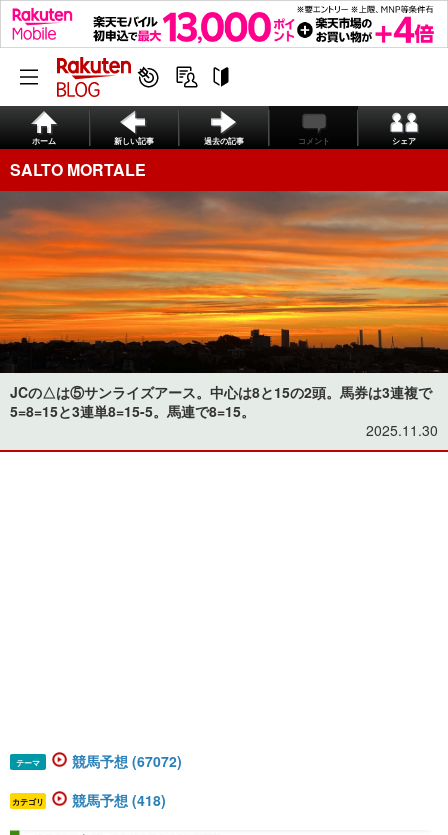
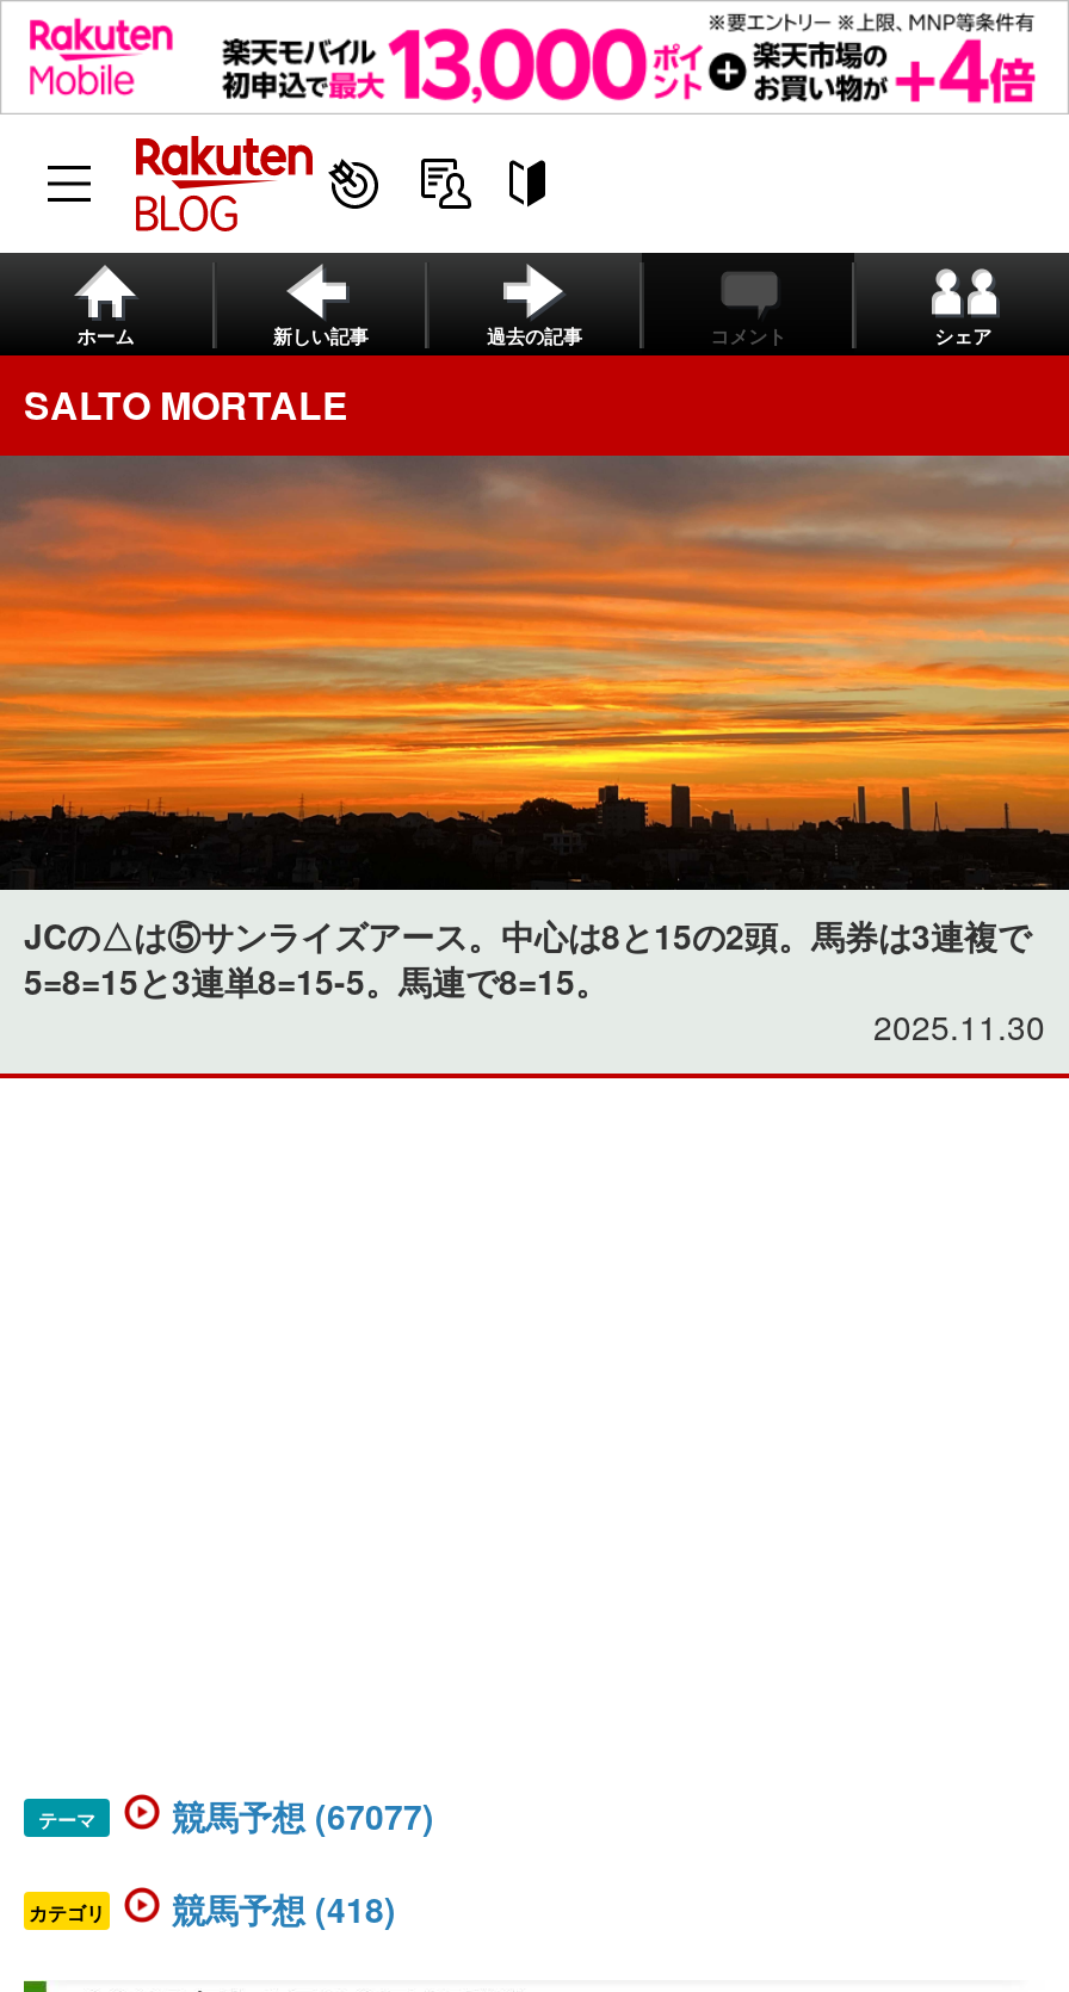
- 競馬予想 (67072)
+ 競馬予想 (67077)
